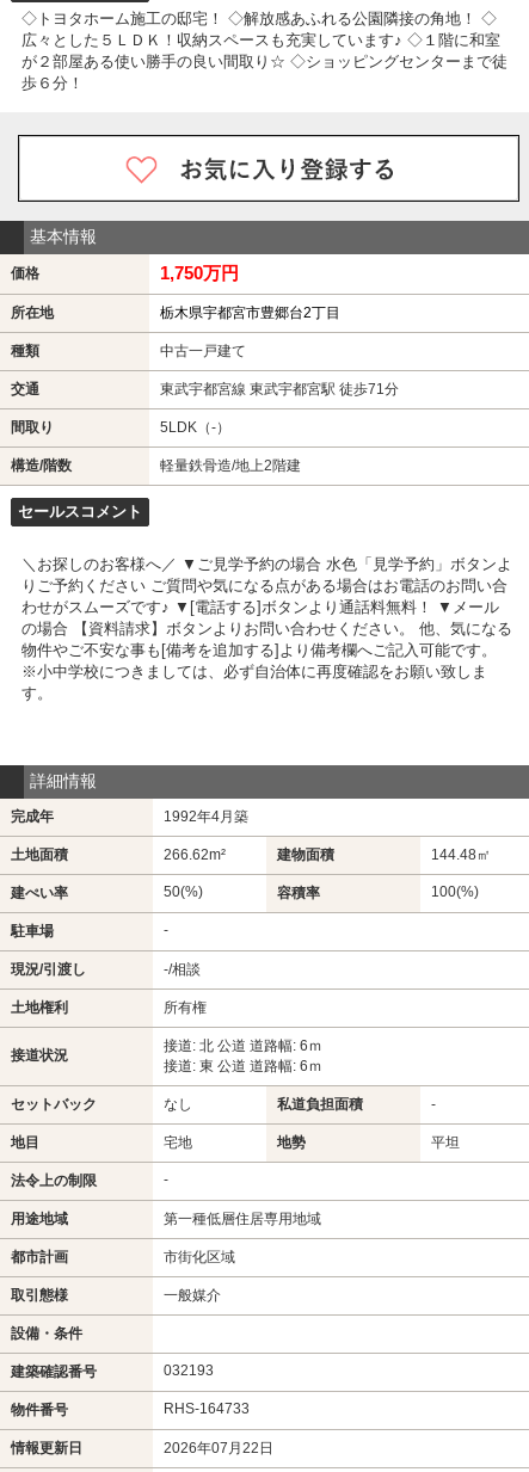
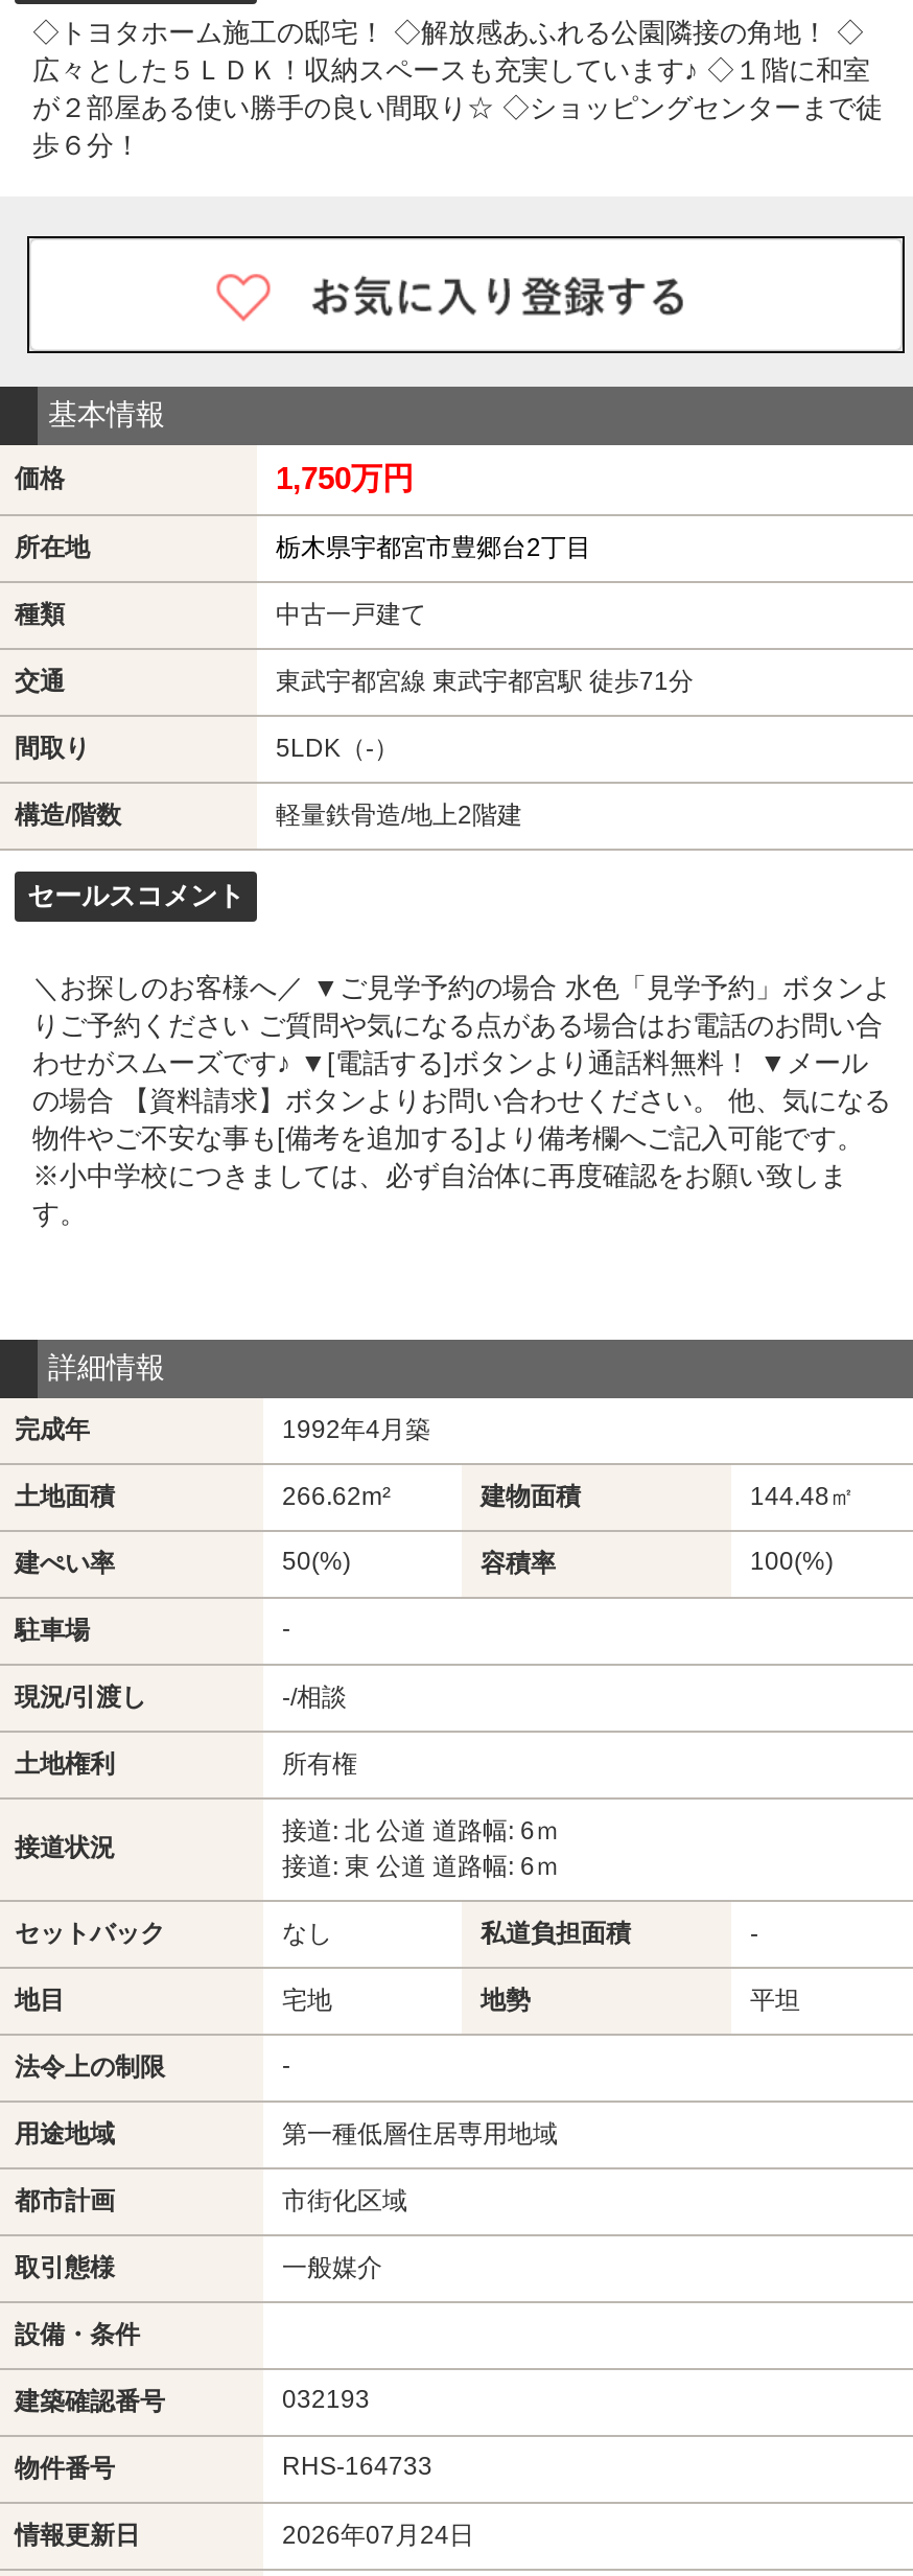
- 2026年07月22日
+ 2026年07月24日
